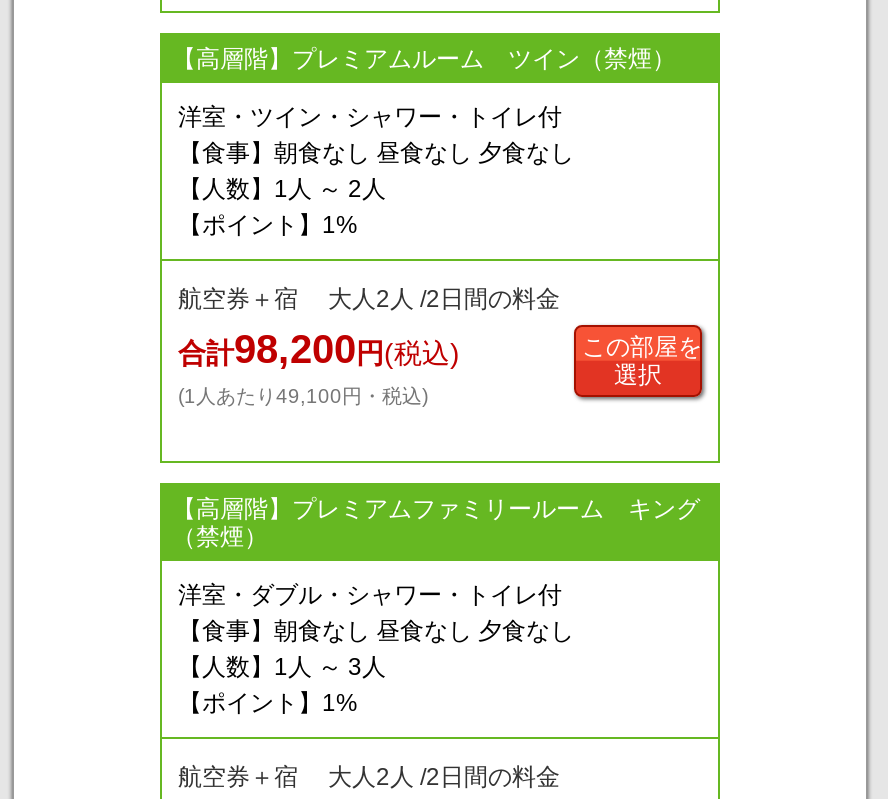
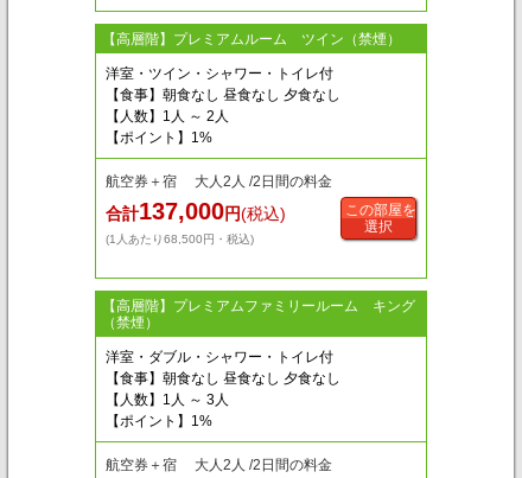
- 合計98,200円(税込)
+ 合計137,000円(税込)

- (1人あたり49,100円・税込)
+ (1人あたり68,500円・税込)
